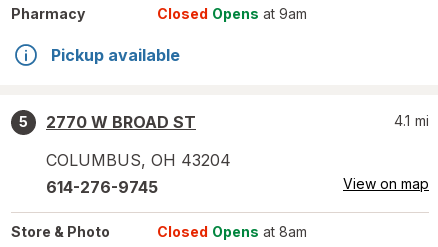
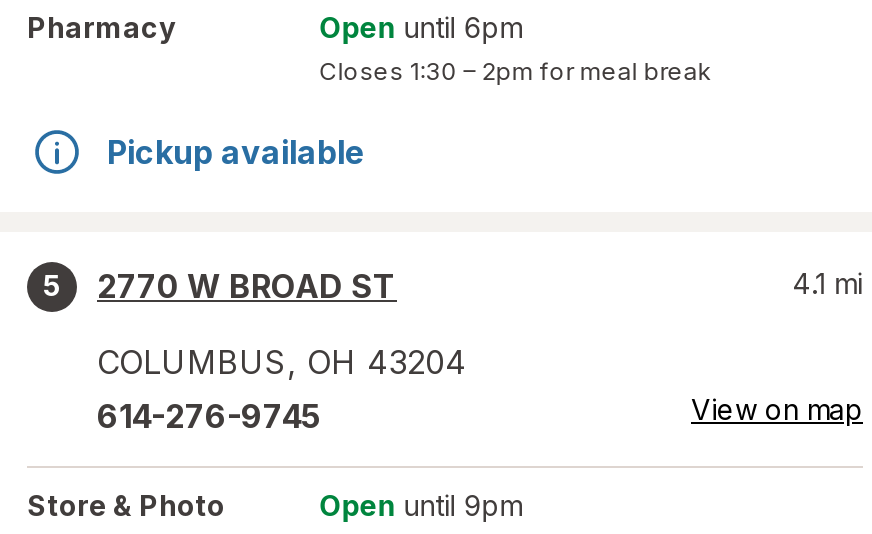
- Closed Opens at 9am
+ Open until 6pm
+ Closes 1:30 – 2pm for meal break

- Closed Opens at 8am
+ Open until 9pm
